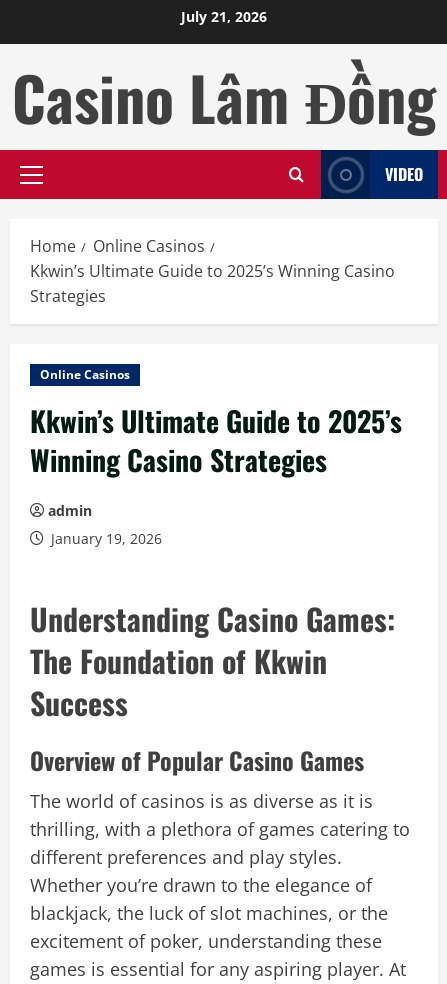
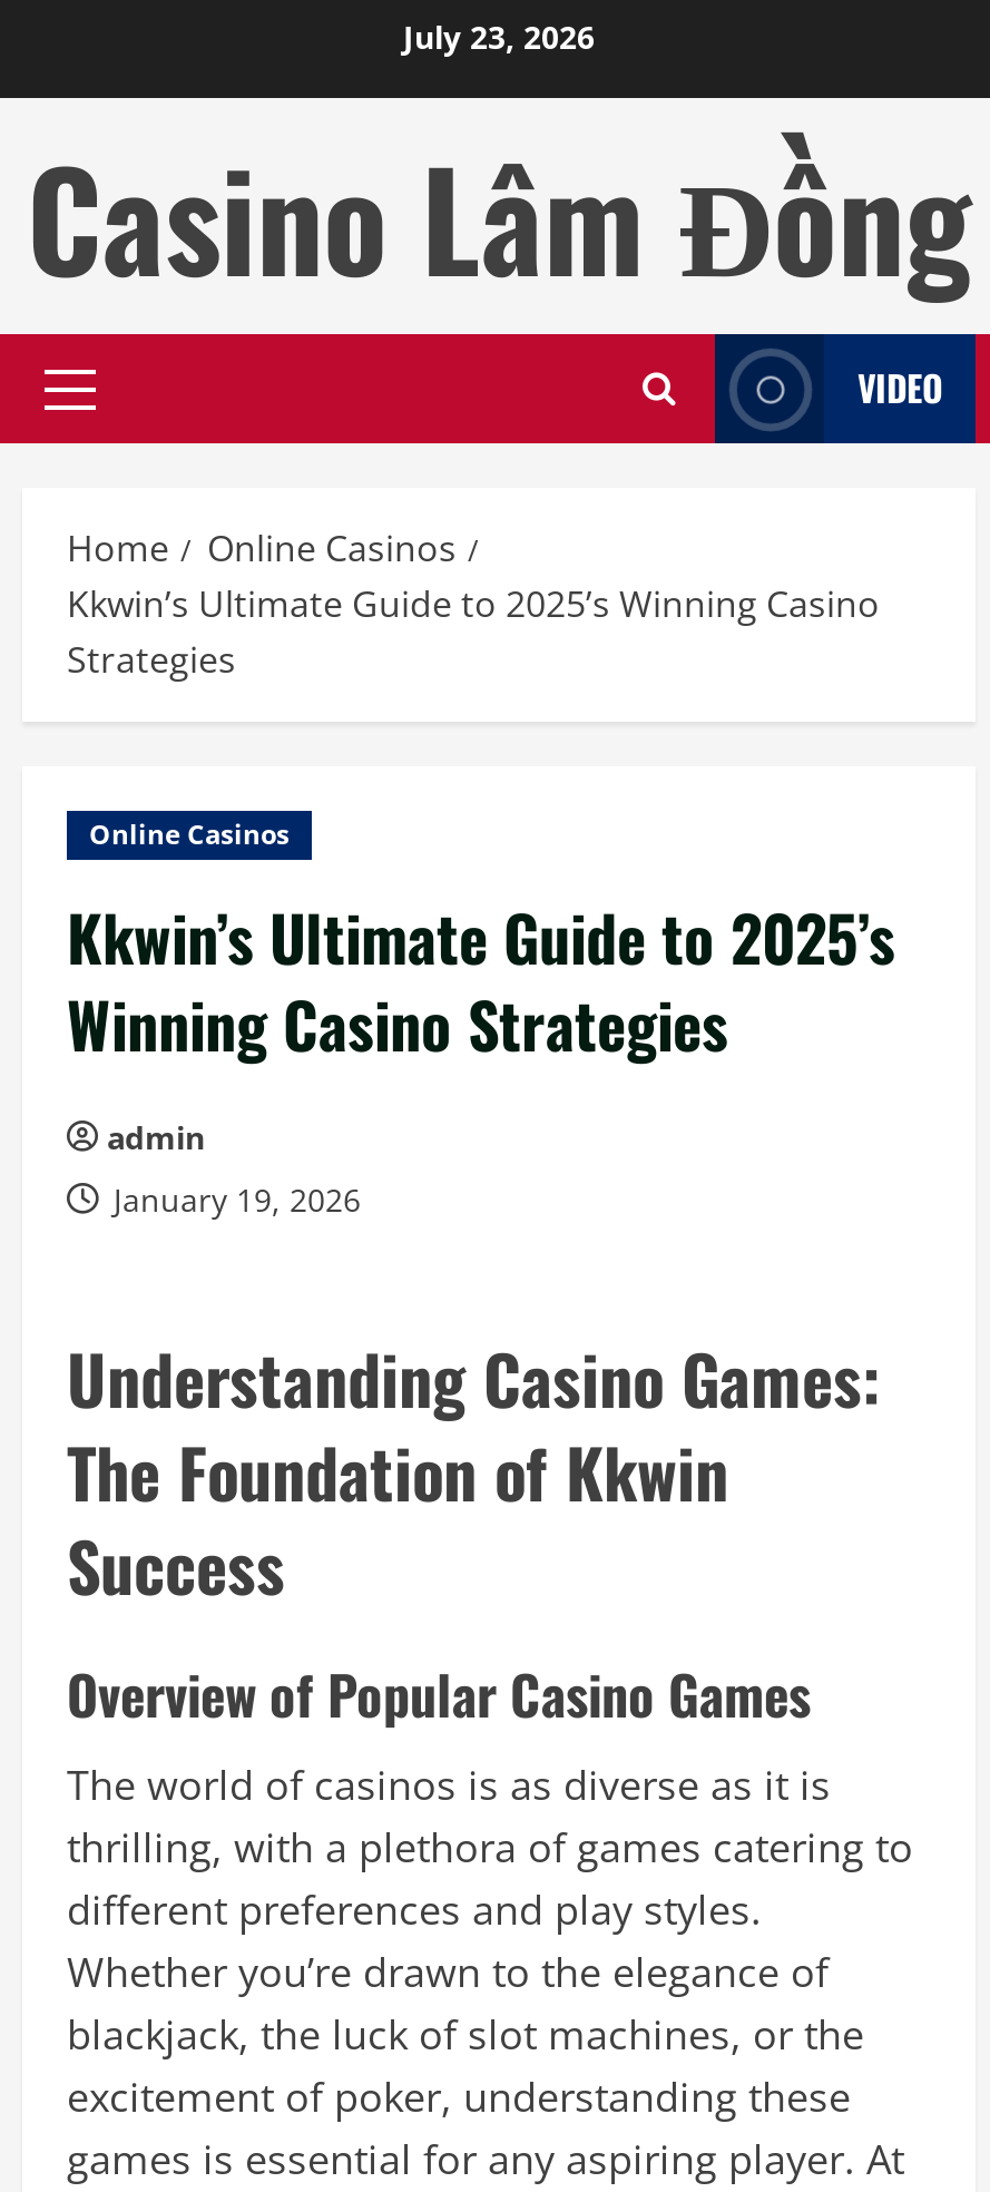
- July 21, 2026
+ July 23, 2026
